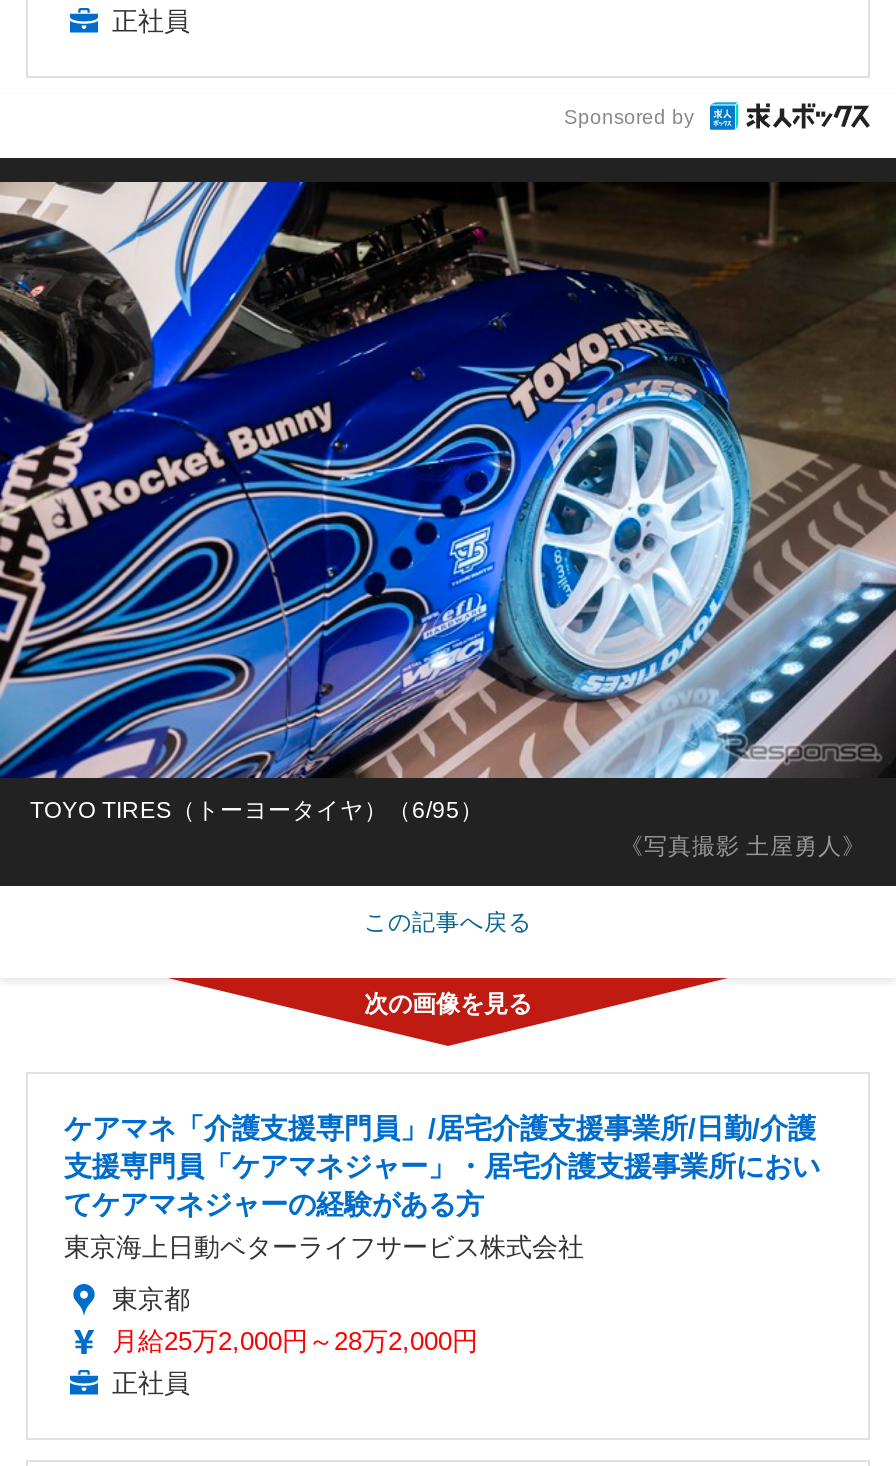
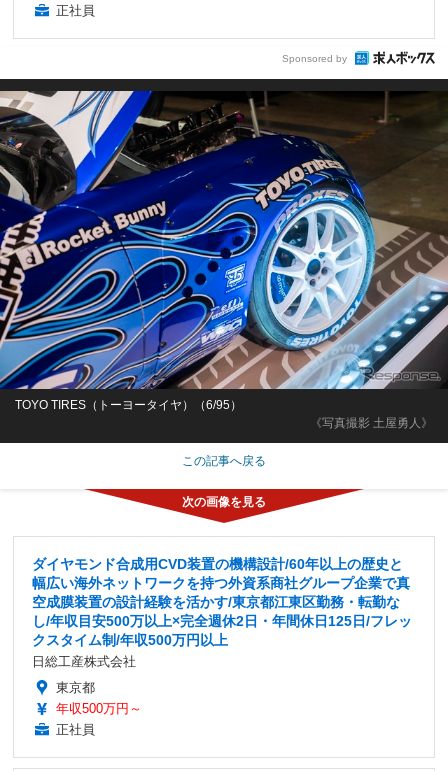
- ケアマネ「介護支援専門員」/居宅介護支援事業所/日勤/介護
- 支援専門員「ケアマネジャー」・居宅介護支援事業所におい
- てケアマネジャーの経験がある方
- 東京海上日動ベターライフサービス株式会社
+ ダイヤモンド合成用CVD装置の機構設計/60年以上の歴史と
+ 幅広い海外ネットワークを持つ外資系商社グループ企業で真
+ 空成膜装置の設計経験を活かす/東京都江東区勤務・転勤な
+ し/年収目安500万以上×完全週休2日・年間休日125日/フレッ
+ クスタイム制/年収500万円以上
+ 日総工産株式会社

- 月給25万2,000円～28万2,000円
+ 年収500万円～
